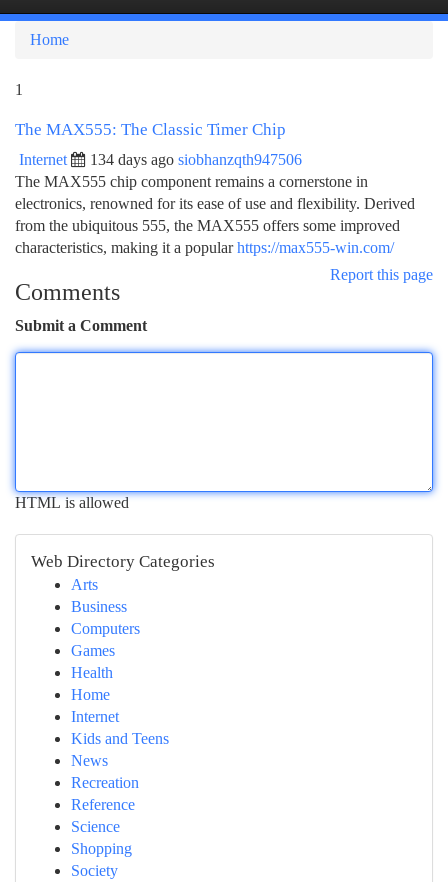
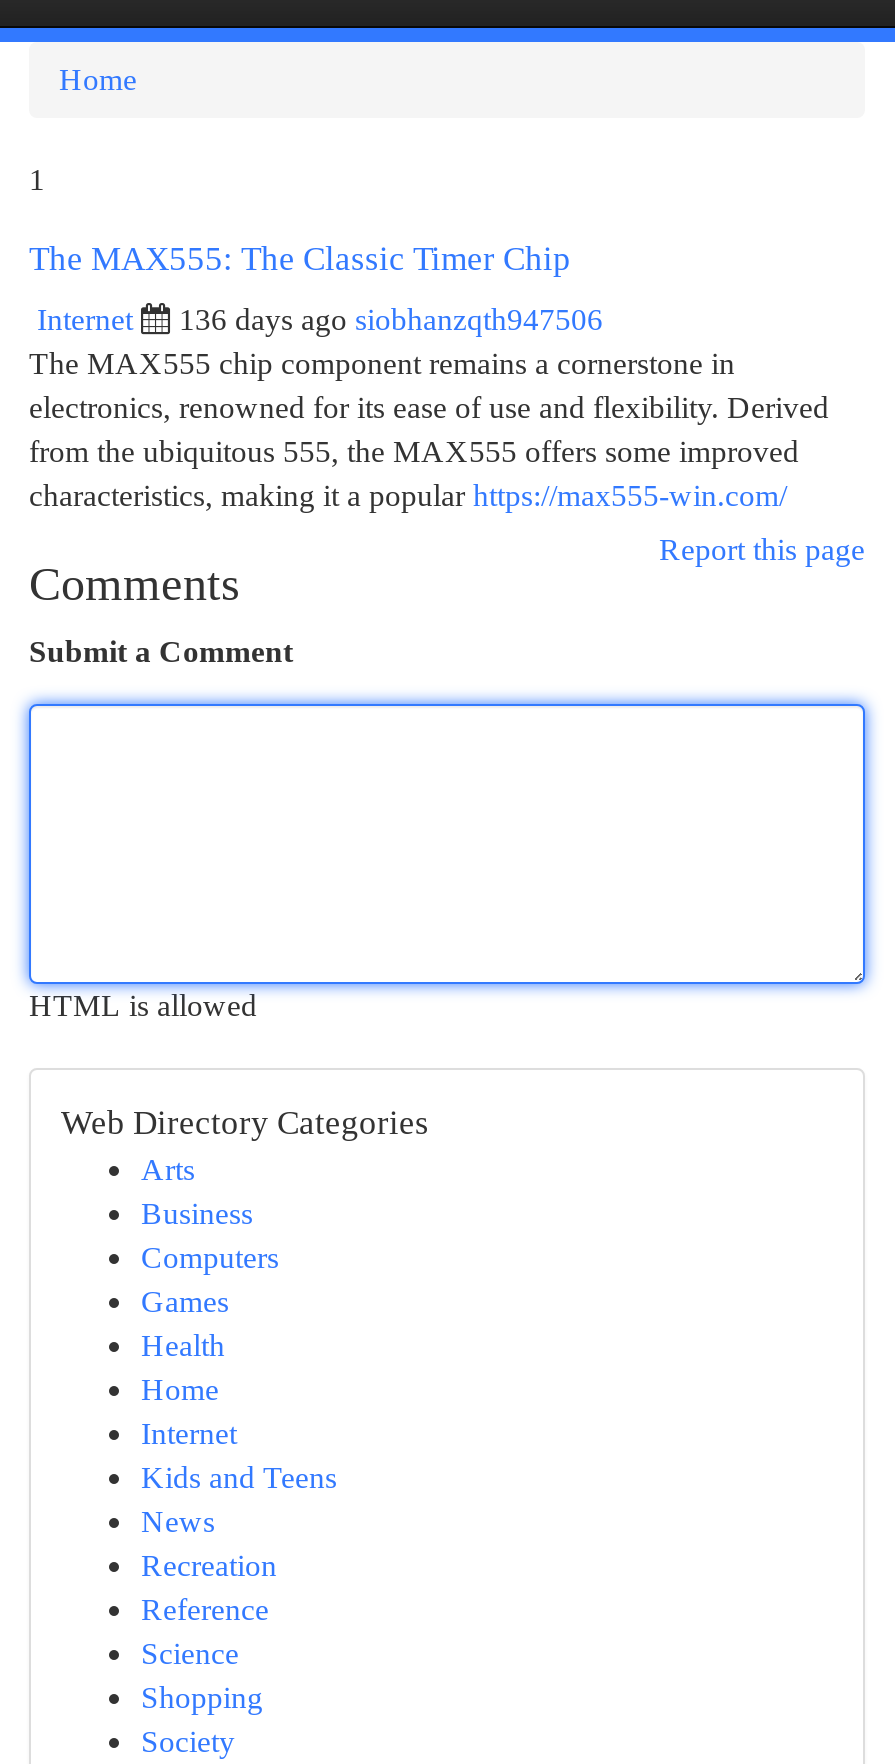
- 134 days ago siobhanzqth947506
+ 136 days ago siobhanzqth947506
